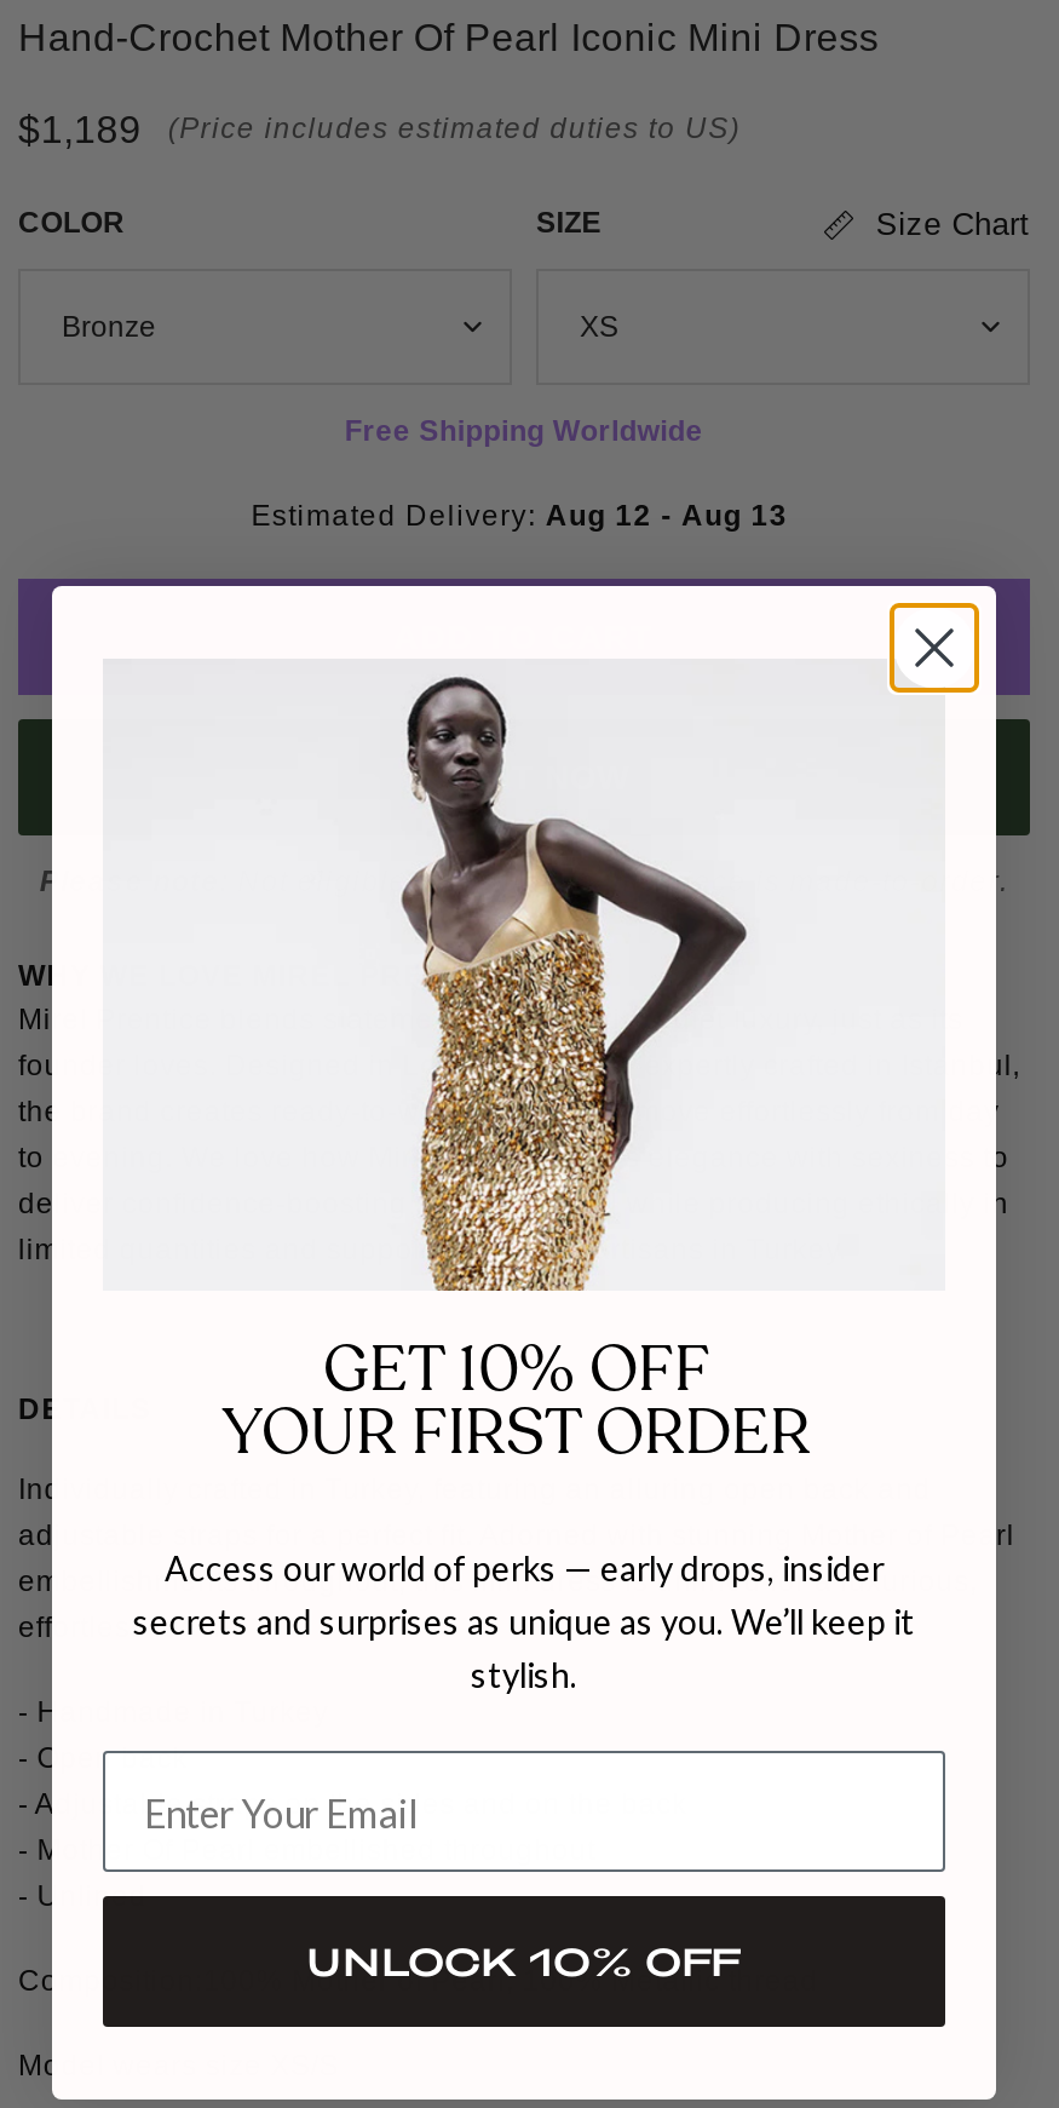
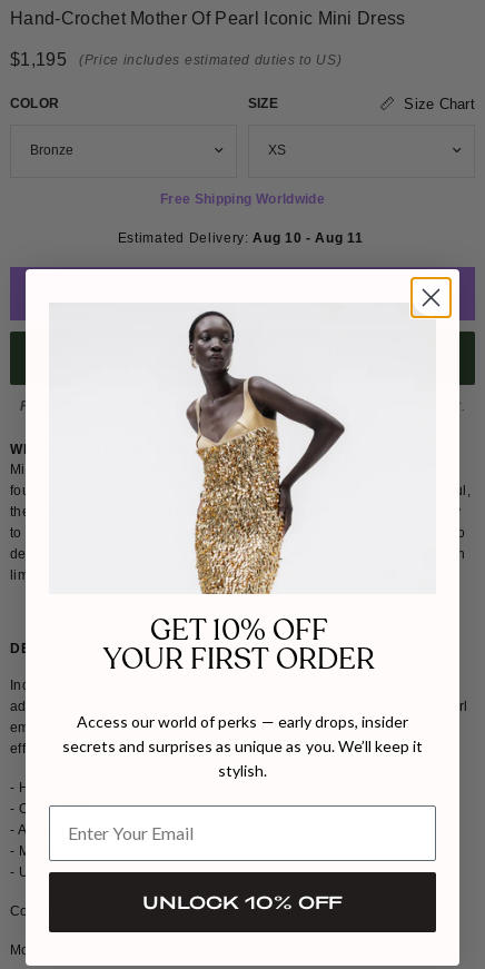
- $1,189 (Price includes estimated duties to US)
+ $1,195 (Price includes estimated duties to US)

- Estimated Delivery: Aug 12 - Aug 13
+ Estimated Delivery: Aug 10 - Aug 11
